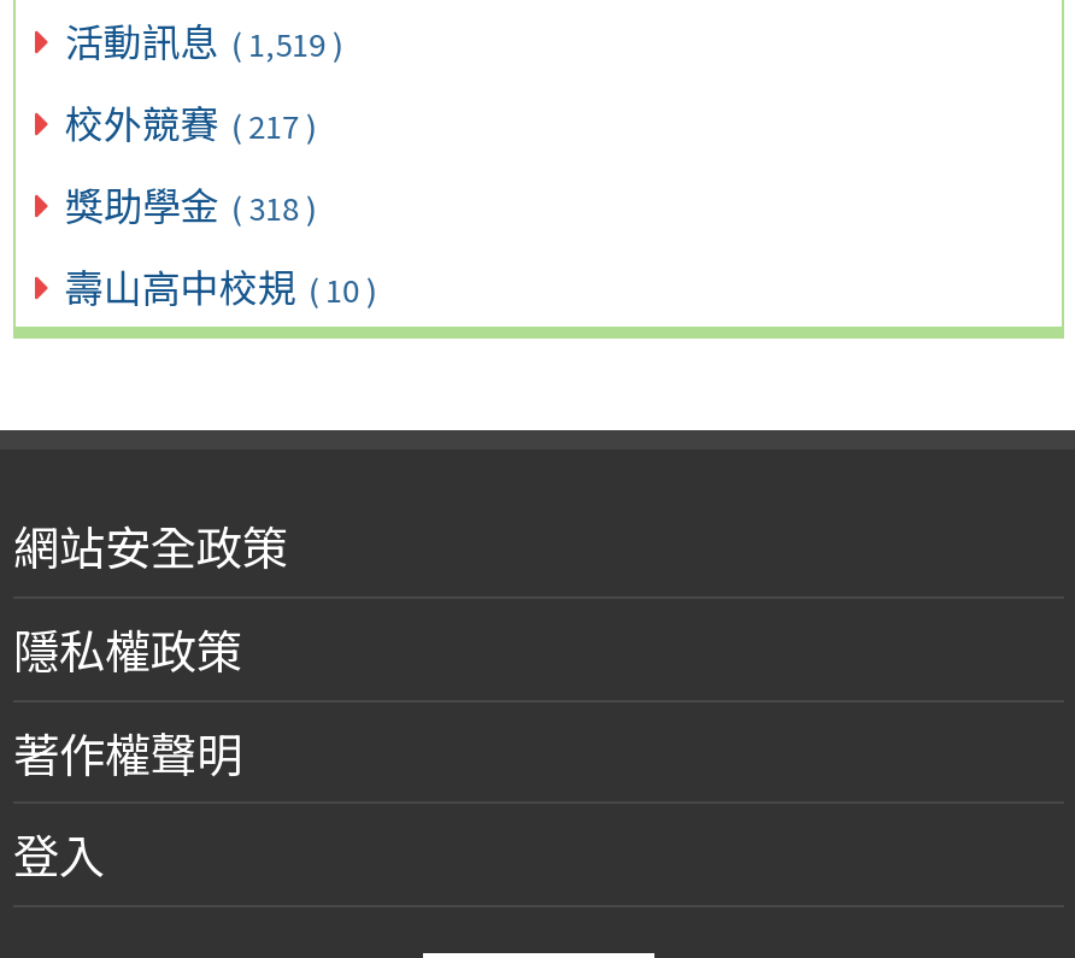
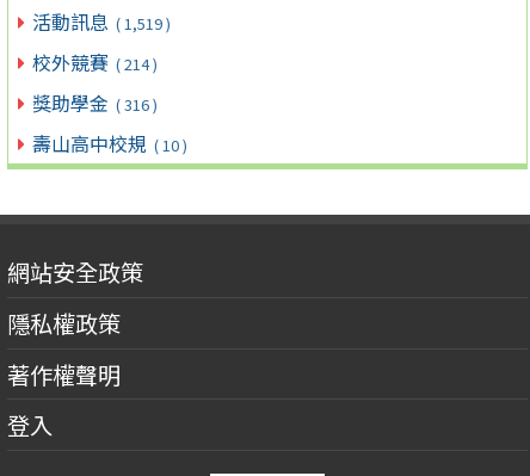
- 校外競賽 ( 217 )
+ 校外競賽 ( 214 )

- 獎助學金 ( 318 )
+ 獎助學金 ( 316 )
